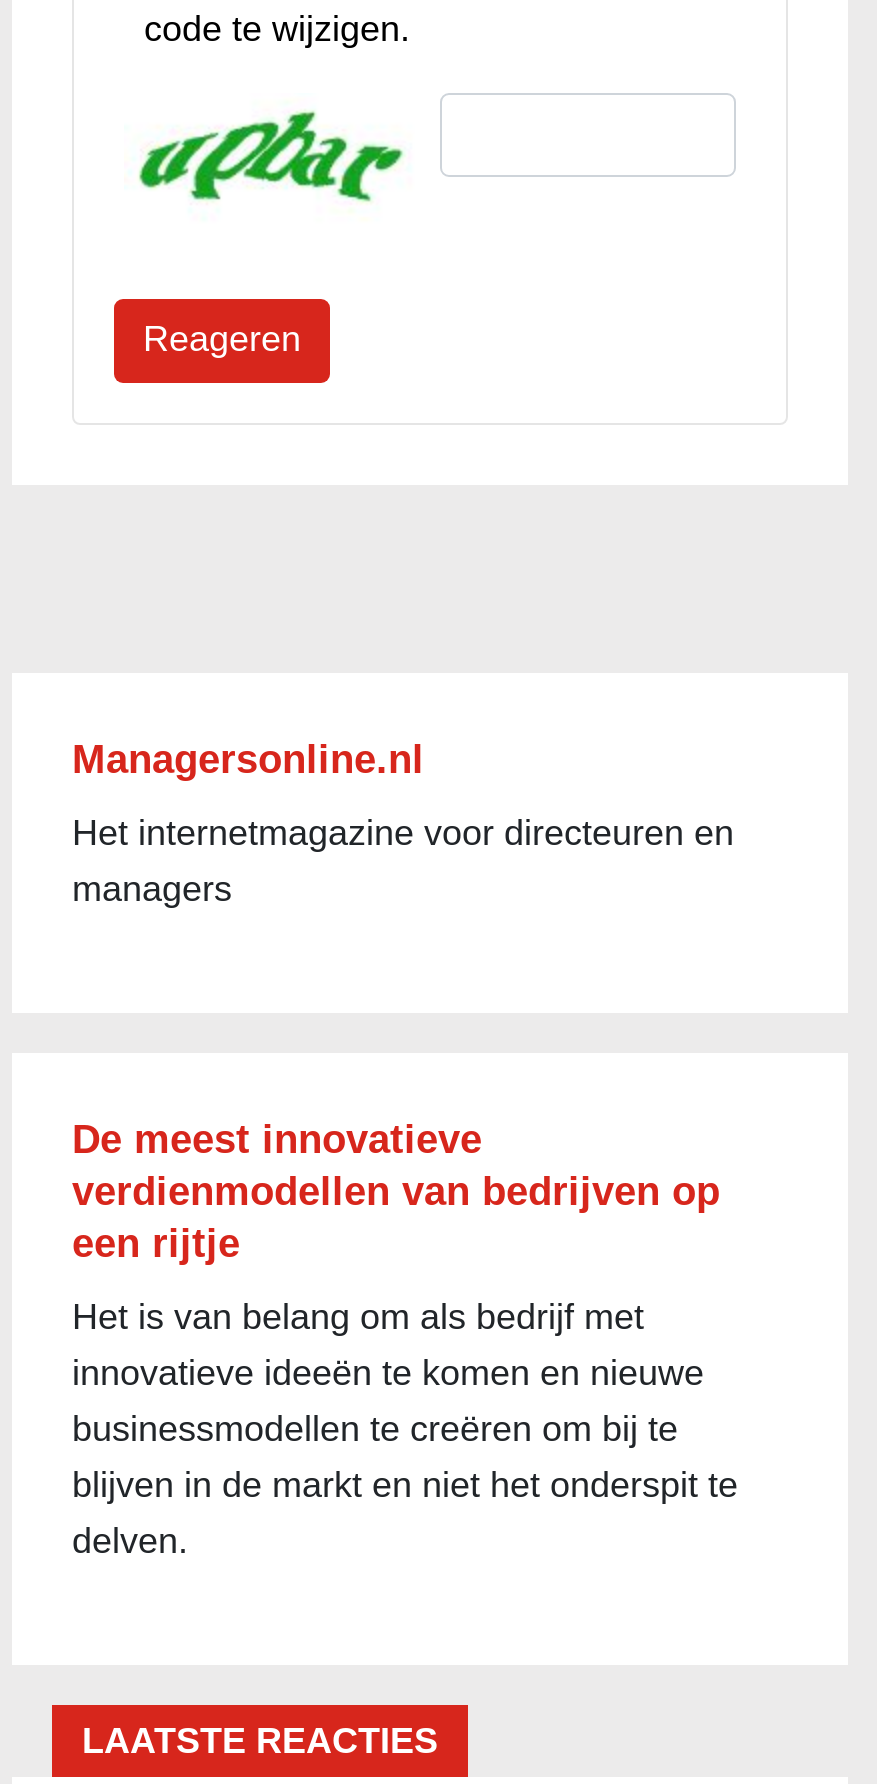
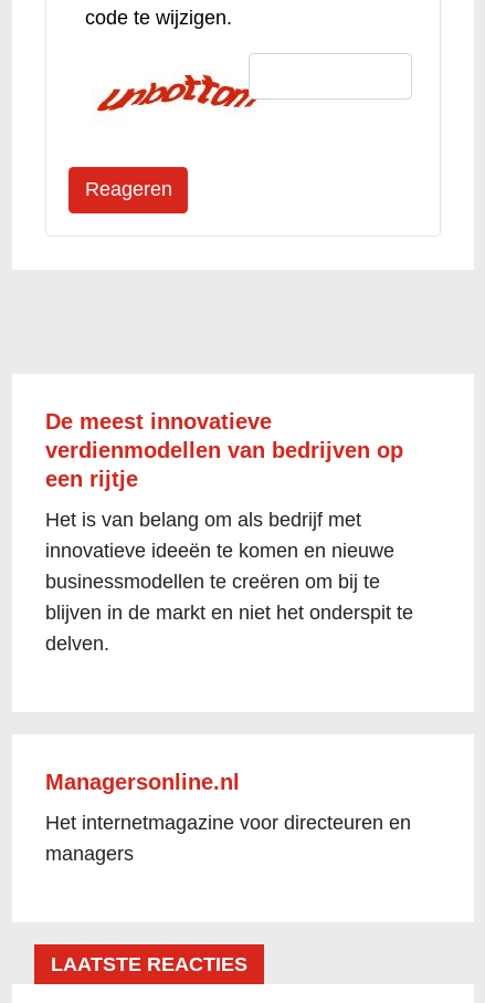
- [image]
+ [image]

moved down: Managersonline.nl | Het internetmagazine voor directeuren en | managers

moved up: De meest innovatieve | verdienmodellen van bedrijven op | een rijtje | Het is van belang om als bedrijf met | innovatieve ideeën te komen en nieuwe | businessmodellen te creëren om bij te | blijven in de markt en niet het onderspit te | delven.
